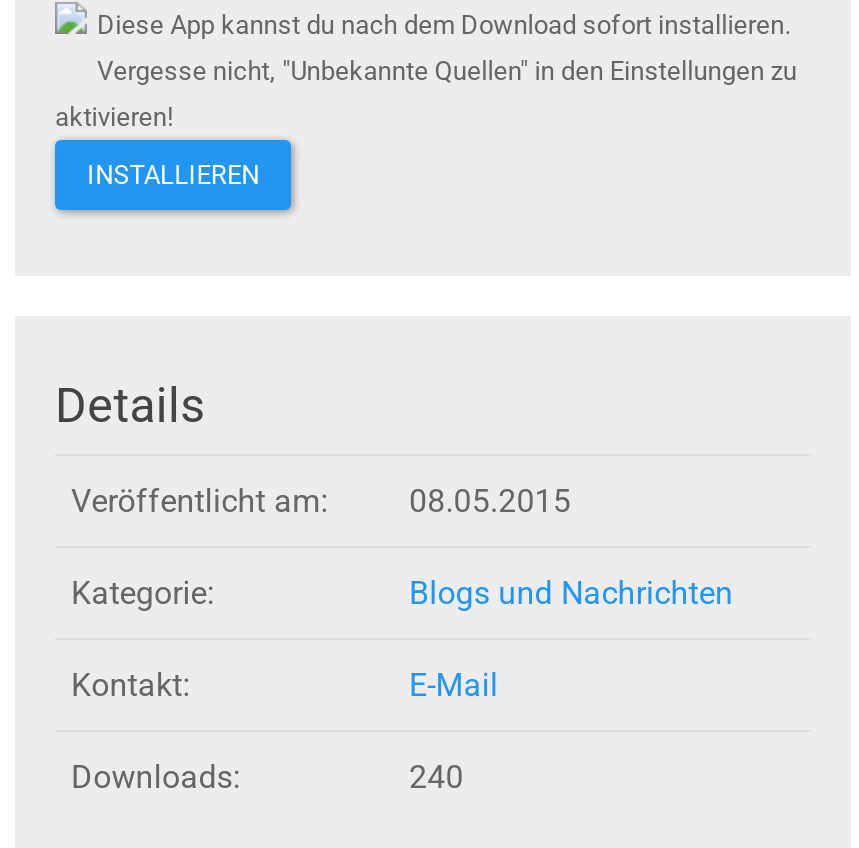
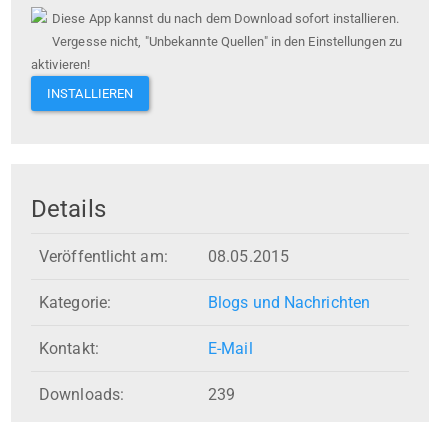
- 240
+ 239
